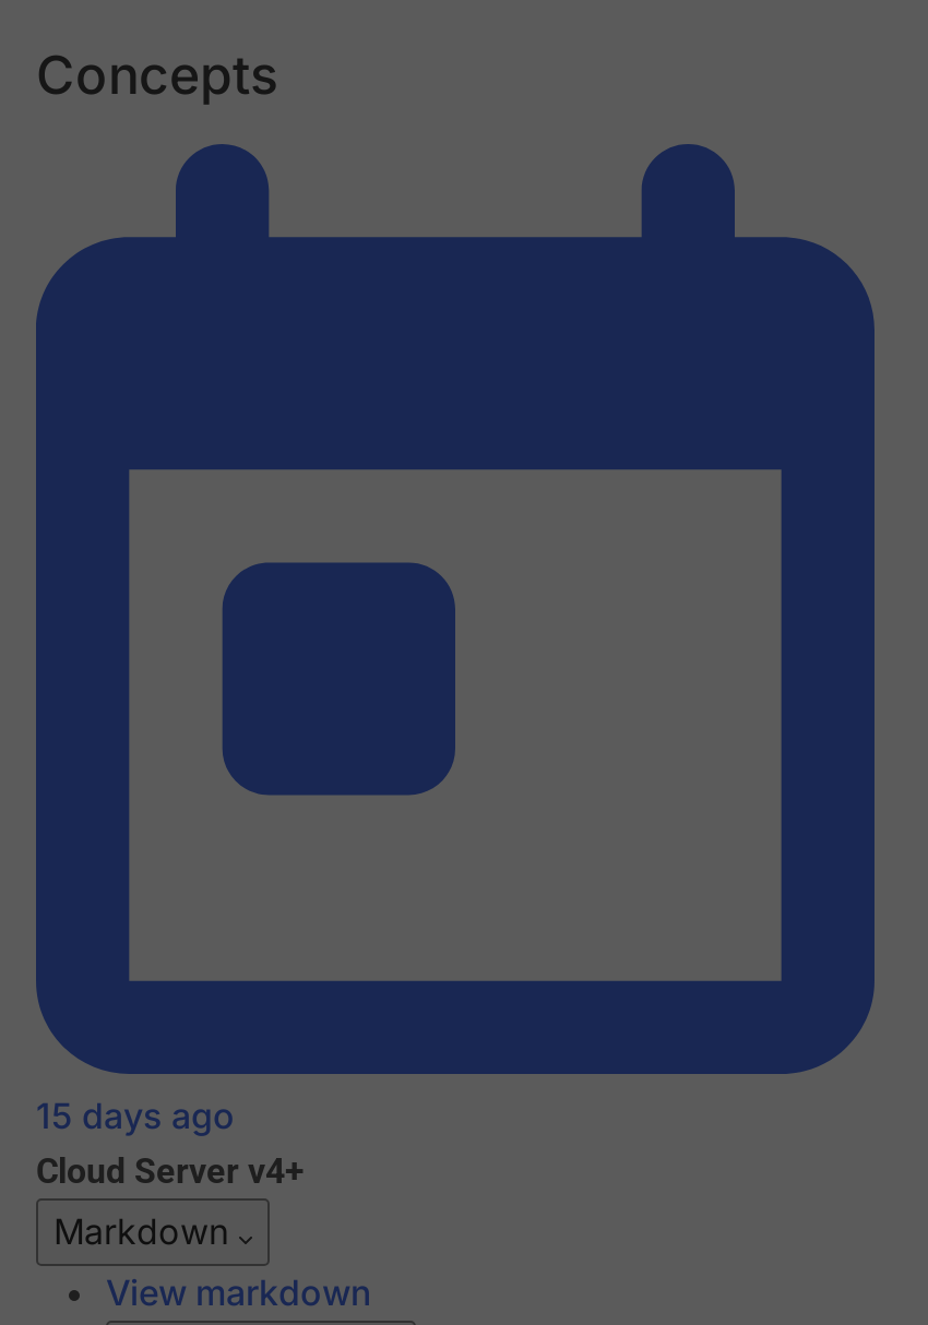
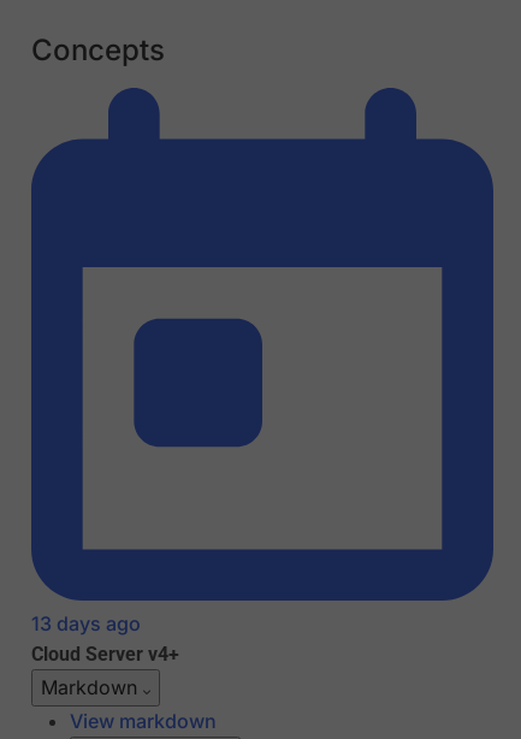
- 15 days ago
+ 13 days ago
